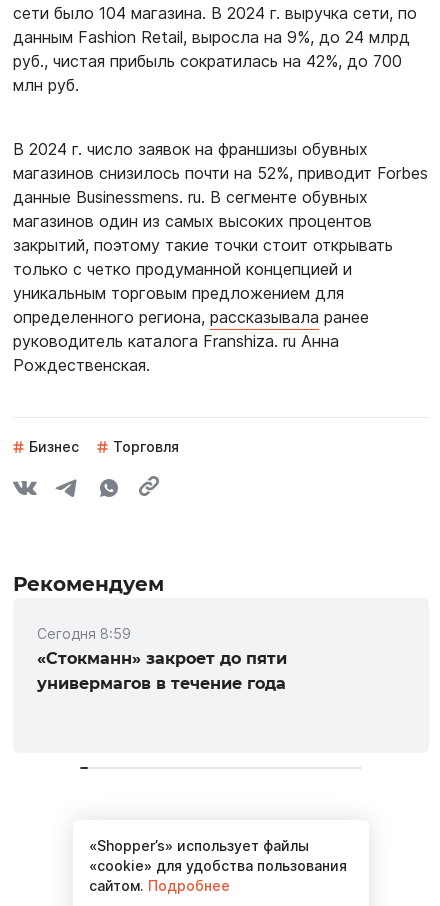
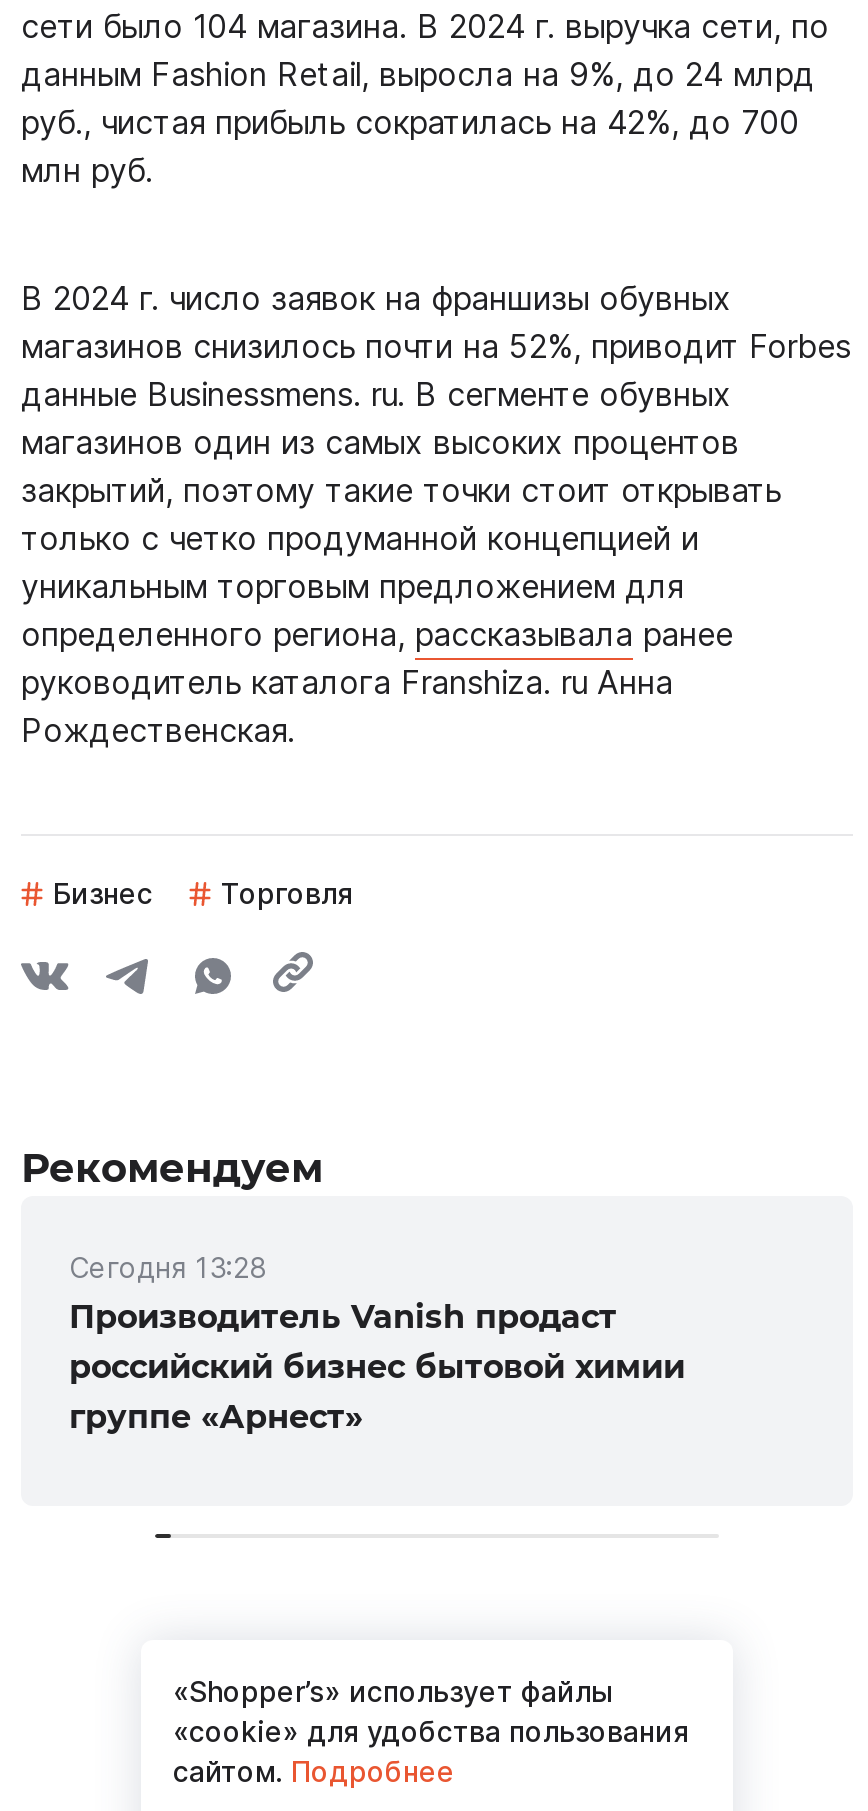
- Сегодня 8:59
- «Стокманн» закроет до пяти
- универмагов в течение года
+ Сегодня 13:28
+ Производитель Vanish продаст
+ российский бизнес бытовой химии
+ группе «Арнест»
